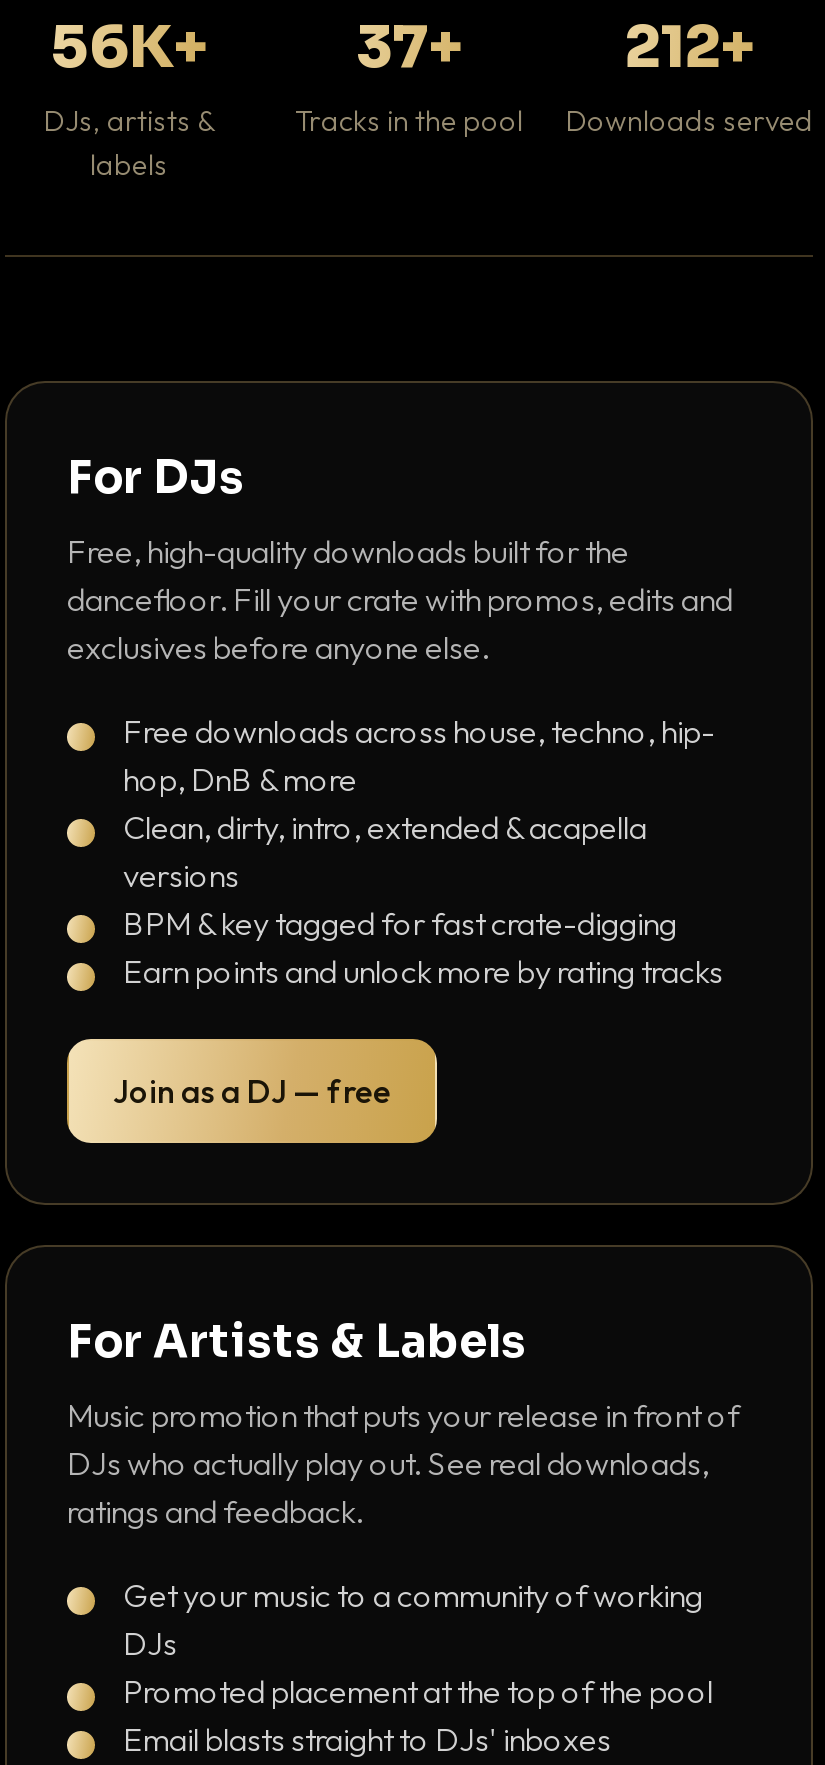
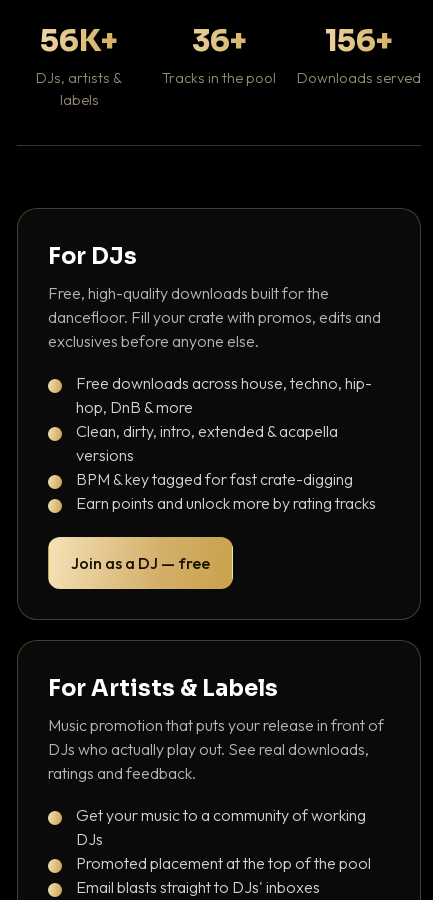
- 37+
+ 36+

- 212+
+ 156+
